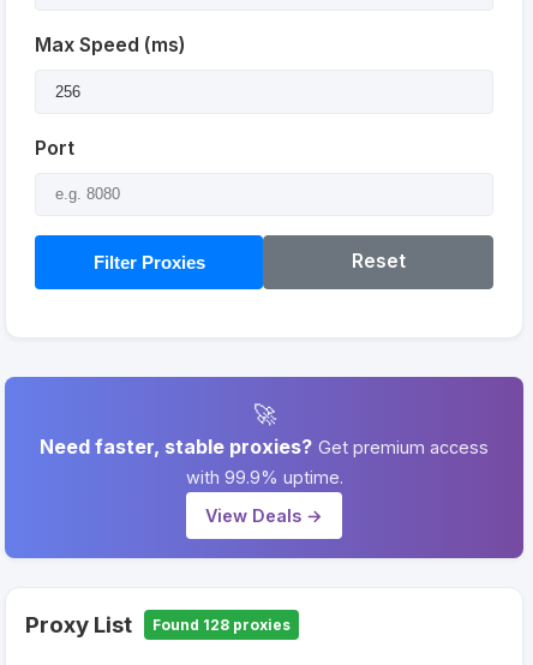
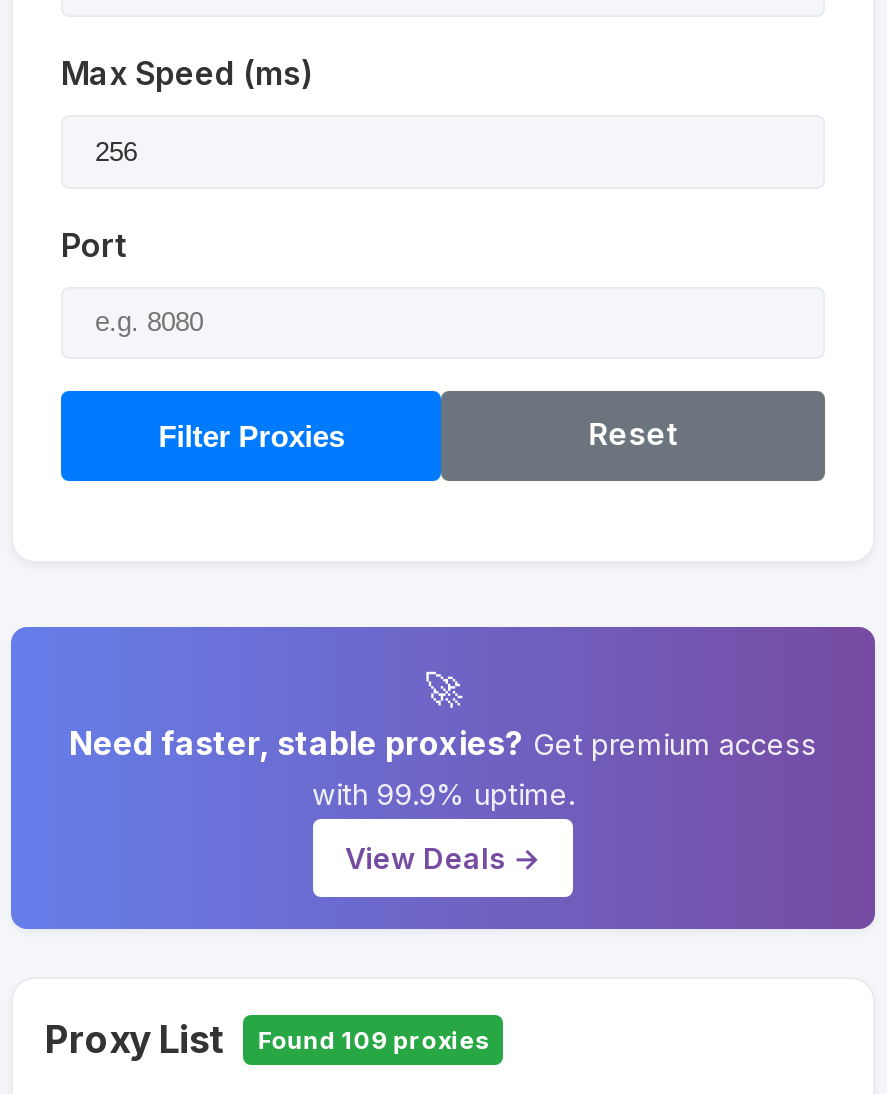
- Found 128 proxies
+ Found 109 proxies
